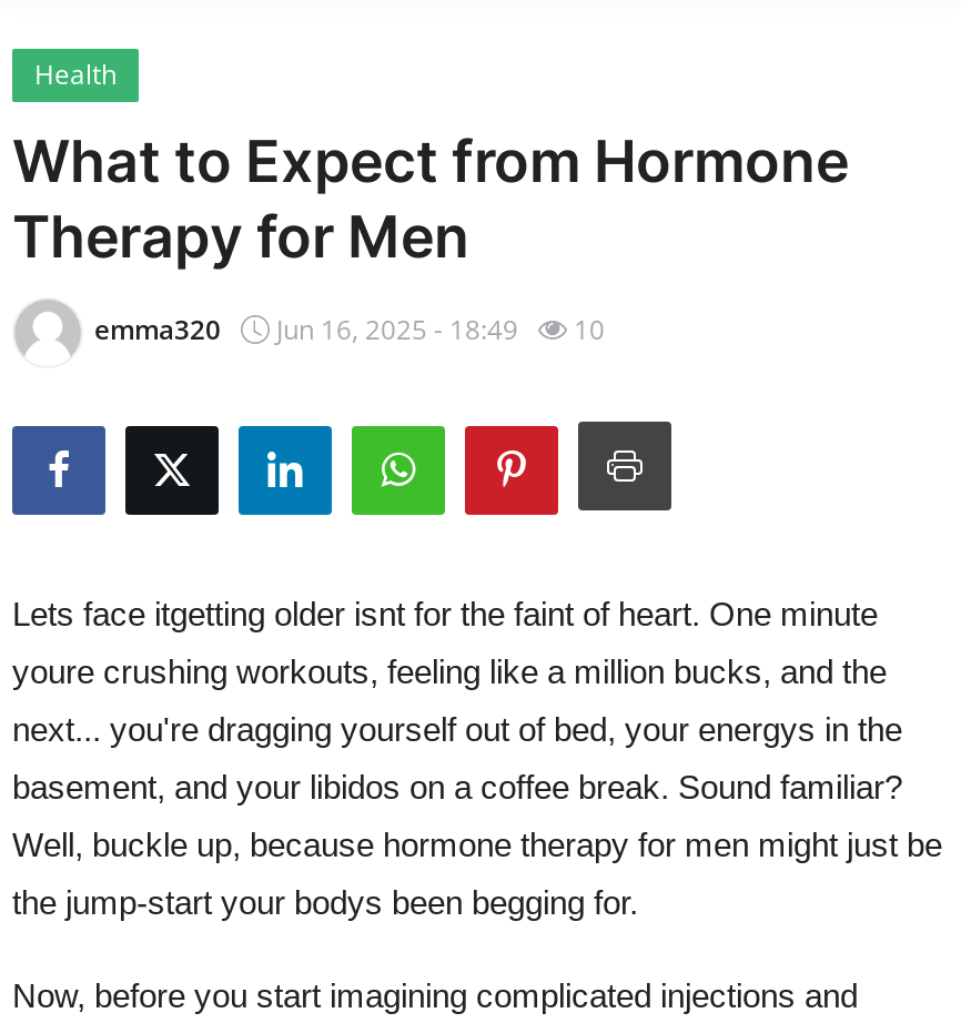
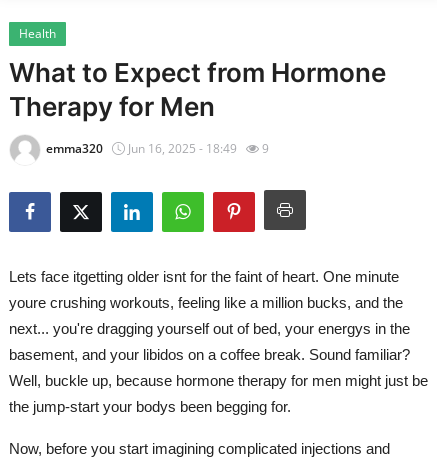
- 10
+ 9
